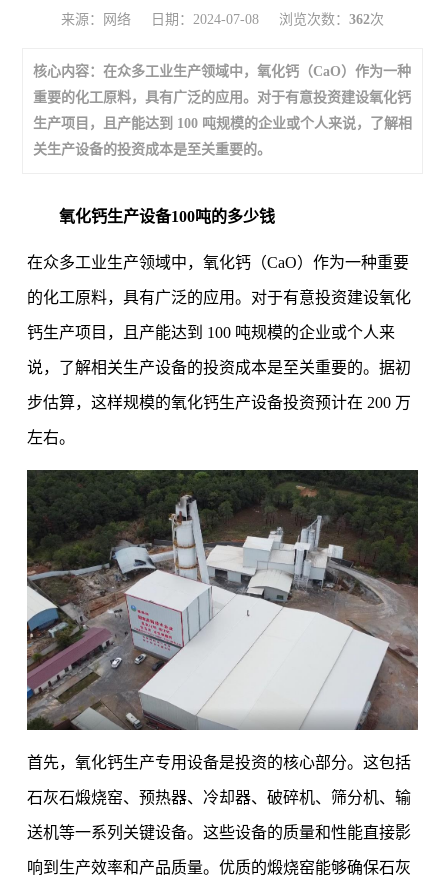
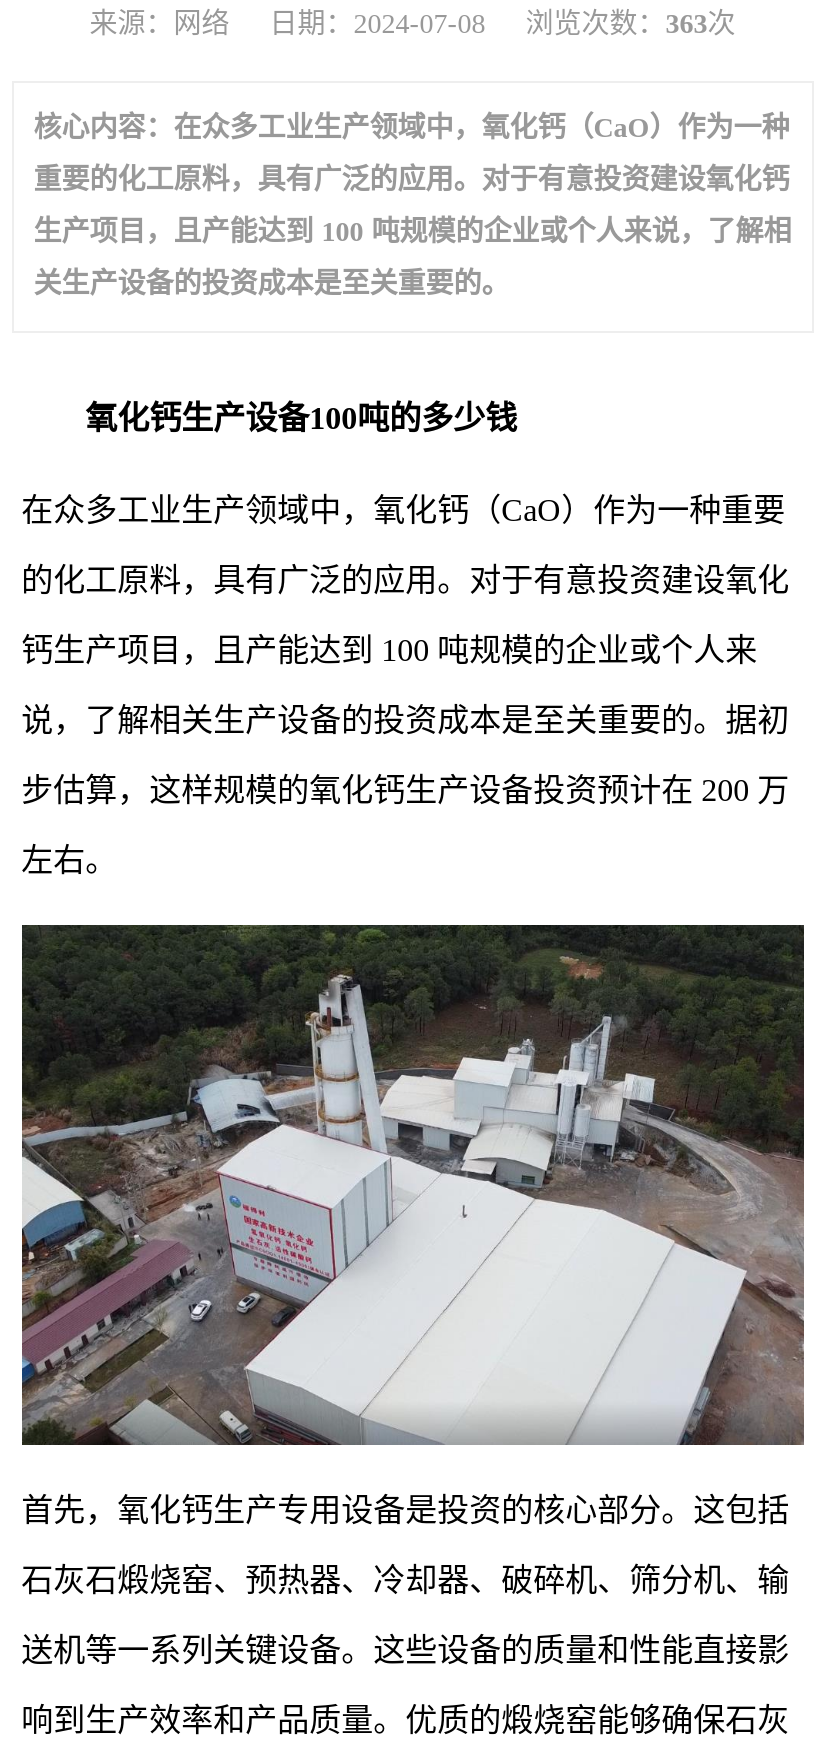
- 来源：网络 日期：2024-07-08 浏览次数：362次
+ 来源：网络 日期：2024-07-08 浏览次数：363次
